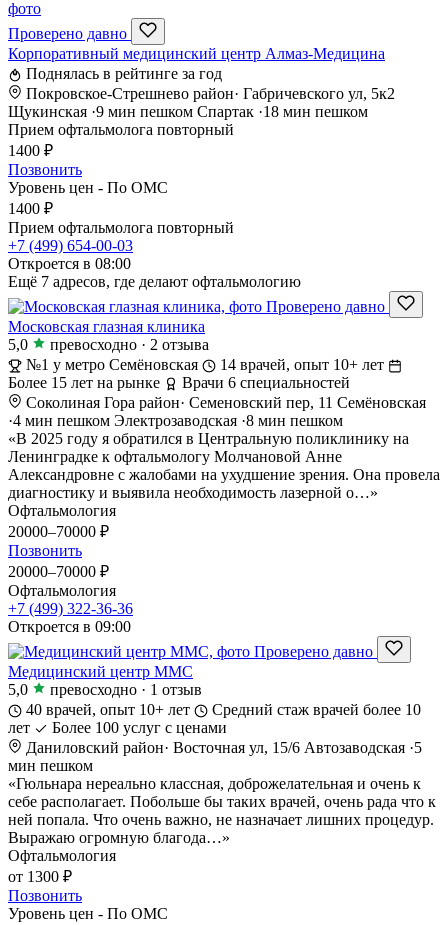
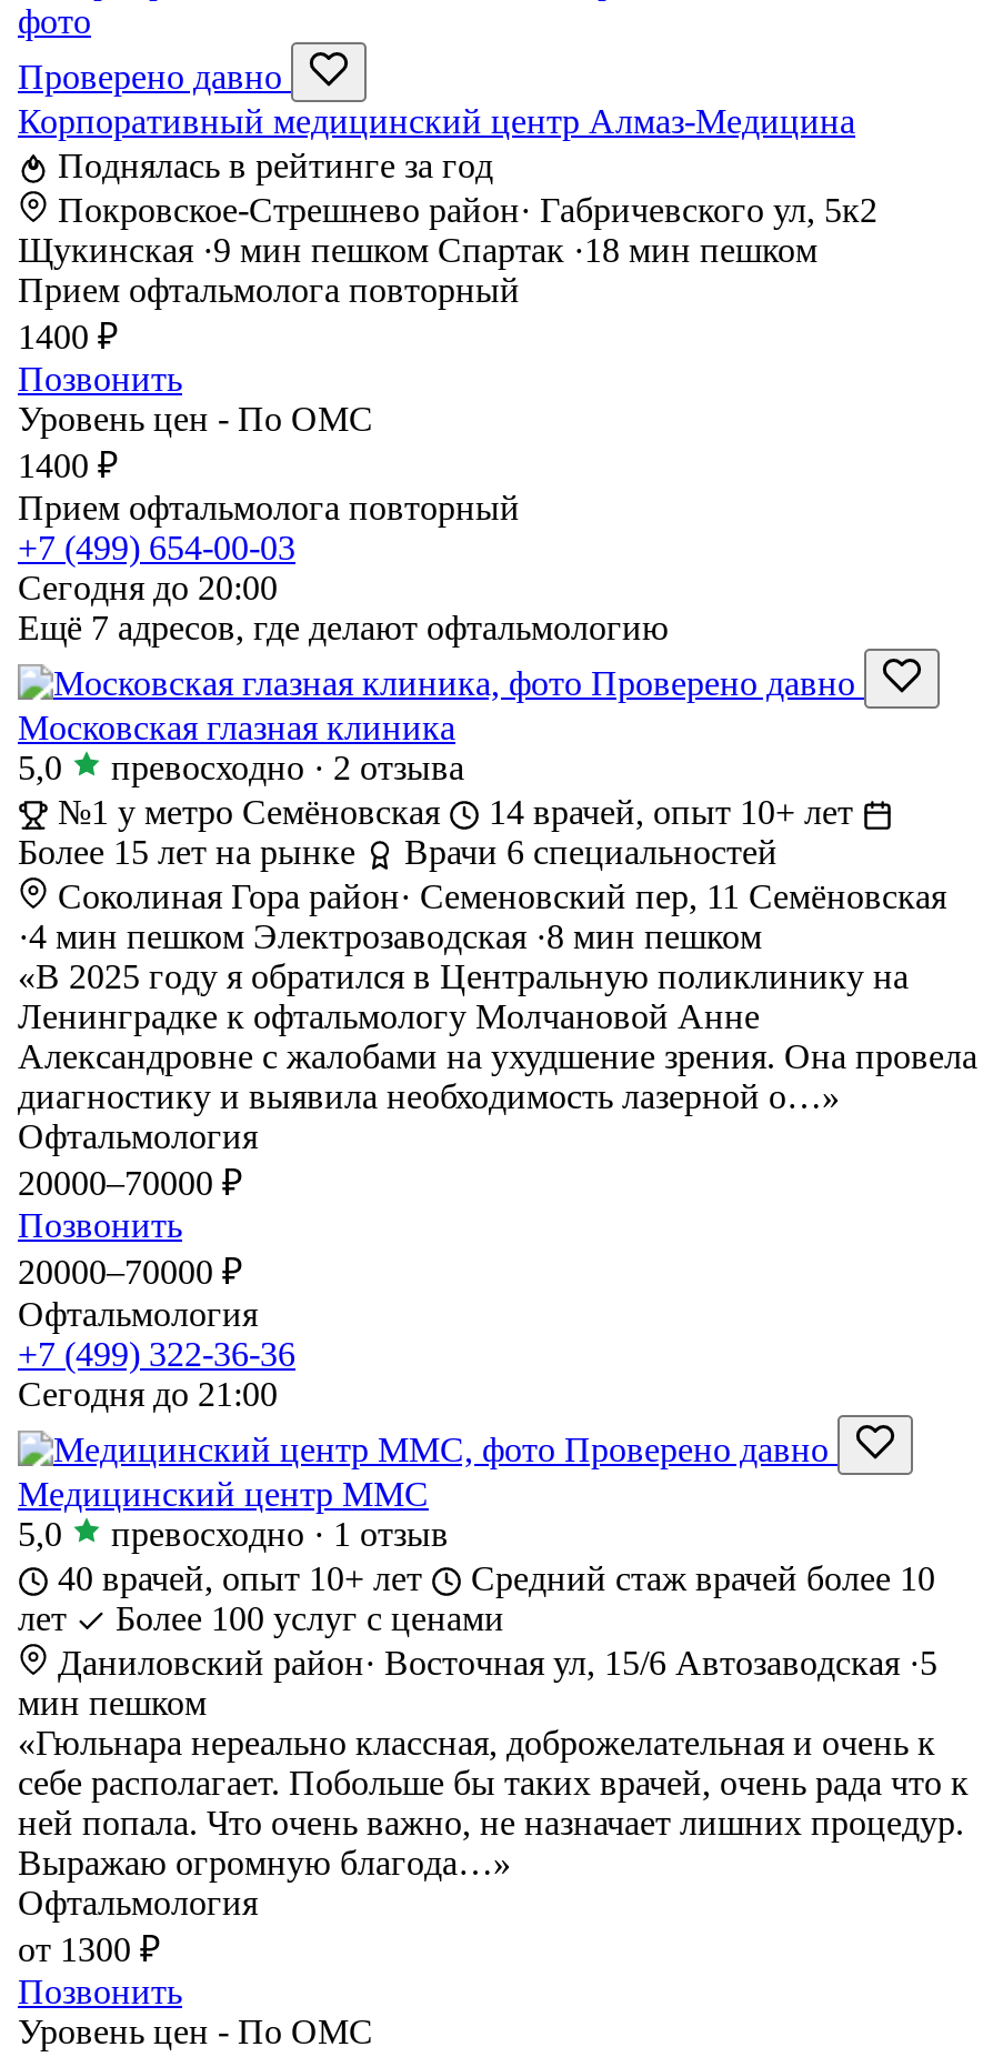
- Откроется в 08:00
+ Сегодня до 20:00

- Откроется в 09:00
+ Сегодня до 21:00
